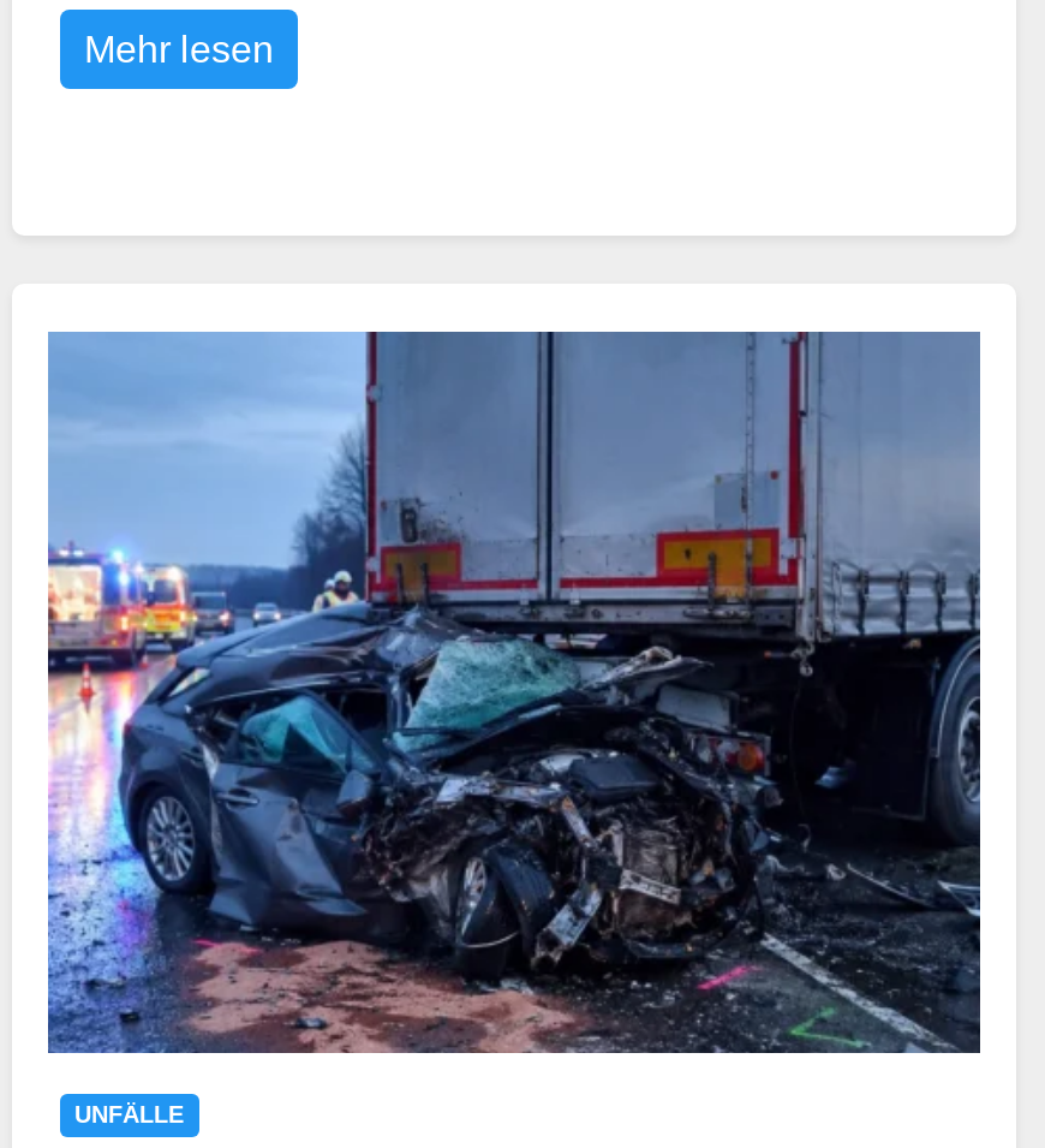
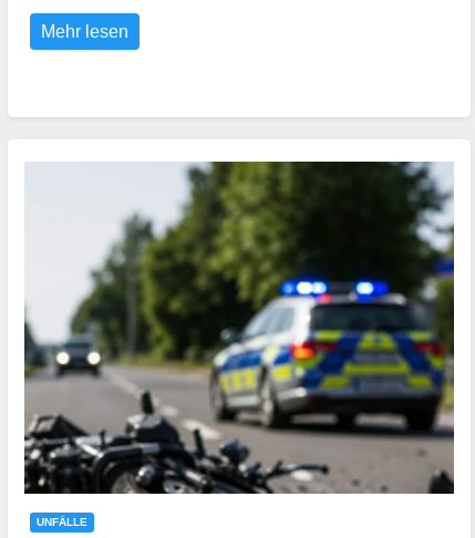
- [image]
+ [image]
